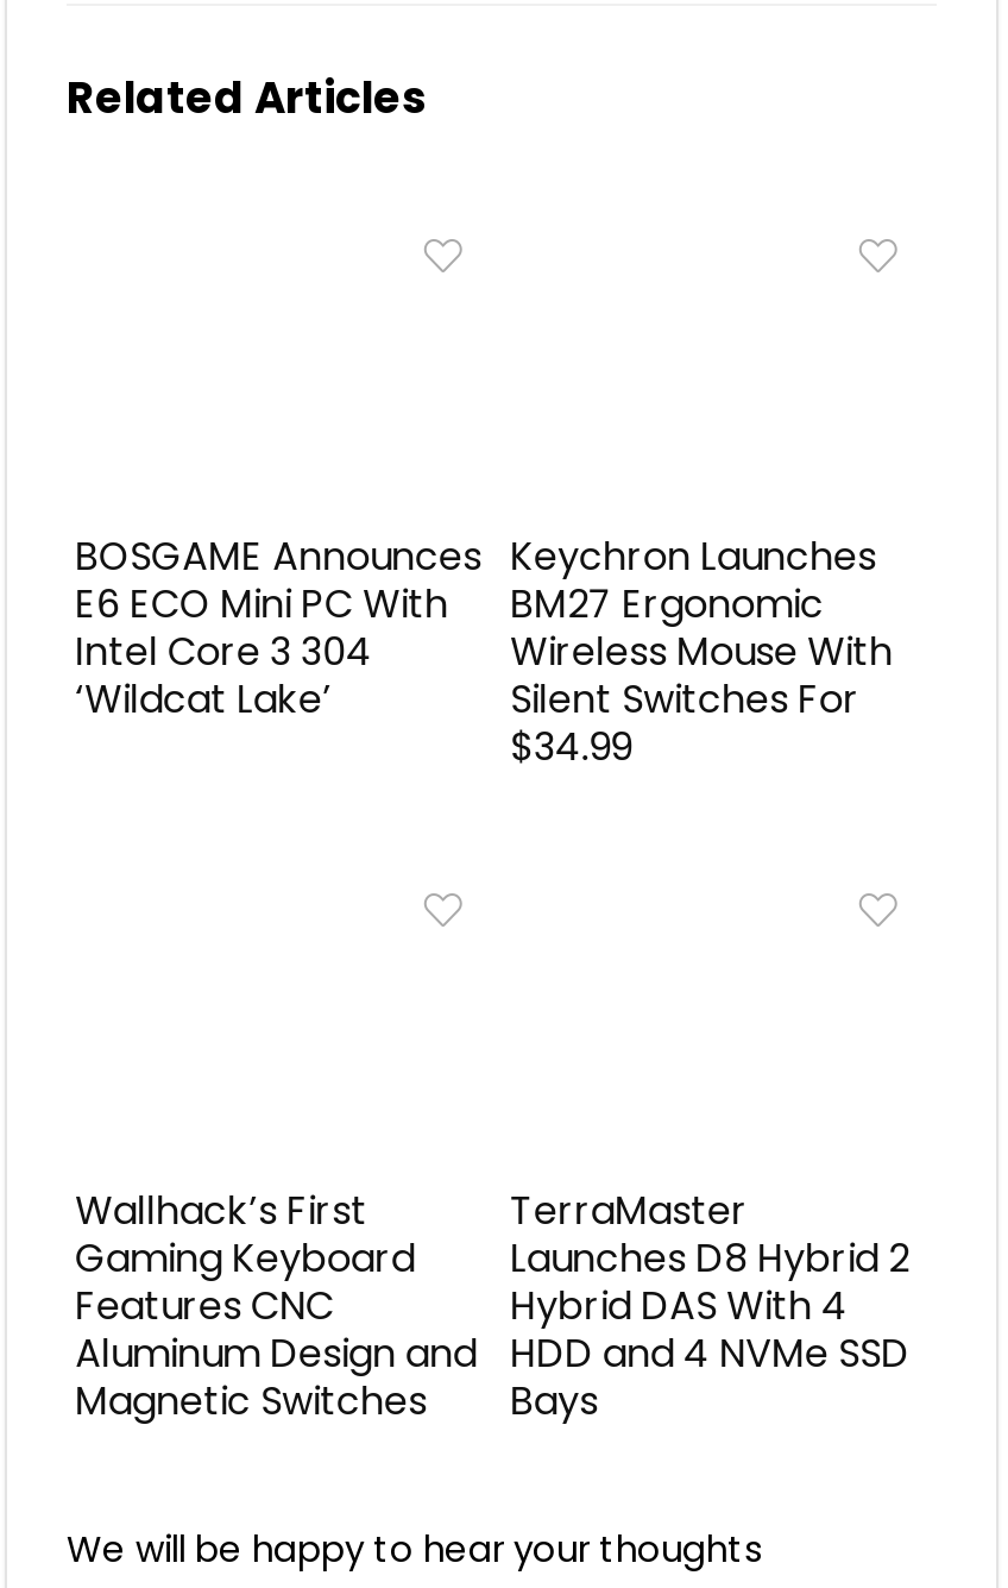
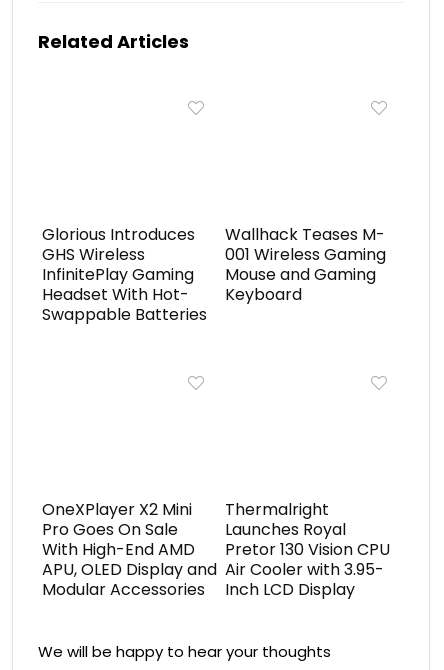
- BOSGAME Announces
- E6 ECO Mini PC With
- Intel Core 3 304
- ‘Wildcat Lake’
+ Glorious Introduces
+ GHS Wireless
+ InfinitePlay Gaming
+ Headset With Hot-
+ Swappable Batteries

- Keychron Launches
- BM27 Ergonomic
- Wireless Mouse With
- Silent Switches For
- $34.99
+ Wallhack Teases M-
+ 001 Wireless Gaming
+ Mouse and Gaming
+ Keyboard

- Wallhack’s First
- Gaming Keyboard
- Features CNC
- Aluminum Design and
- Magnetic Switches
+ OneXPlayer X2 Mini
+ Pro Goes On Sale
+ With High-End AMD
+ APU, OLED Display and
+ Modular Accessories

- TerraMaster
- Launches D8 Hybrid 2
- Hybrid DAS With 4
- HDD and 4 NVMe SSD
- Bays
+ Thermalright
+ Launches Royal
+ Pretor 130 Vision CPU
+ Air Cooler with 3.95-
+ Inch LCD Display
